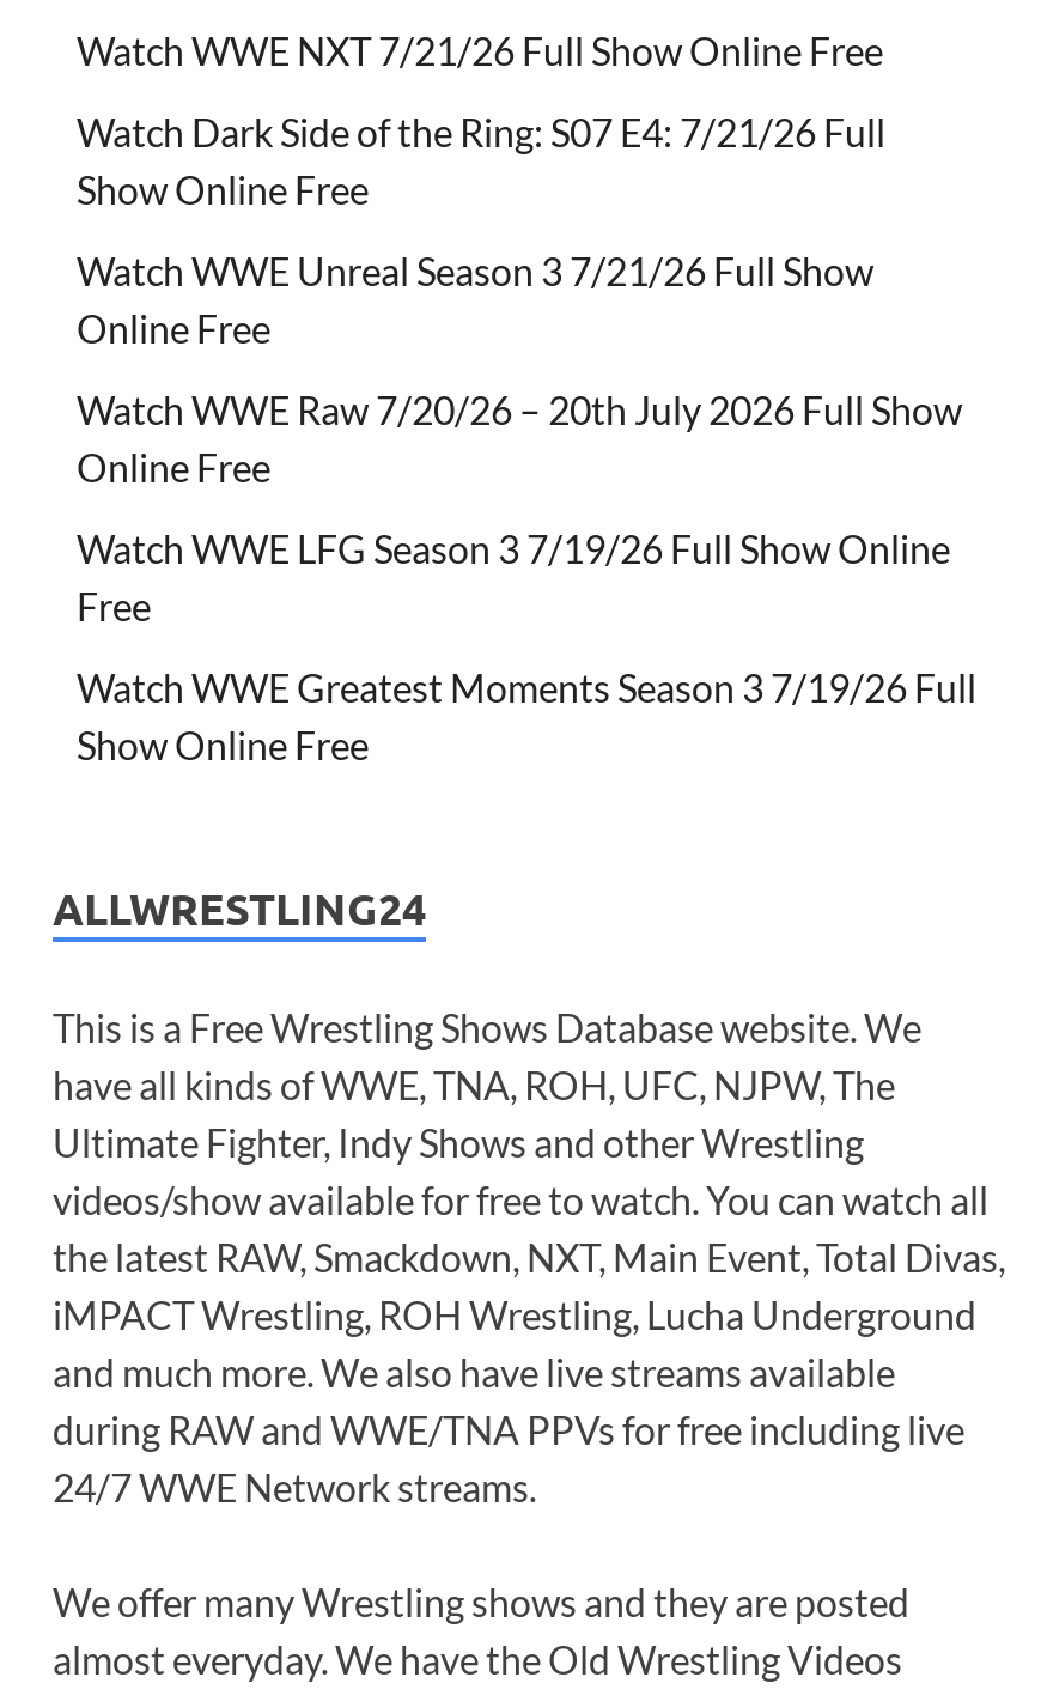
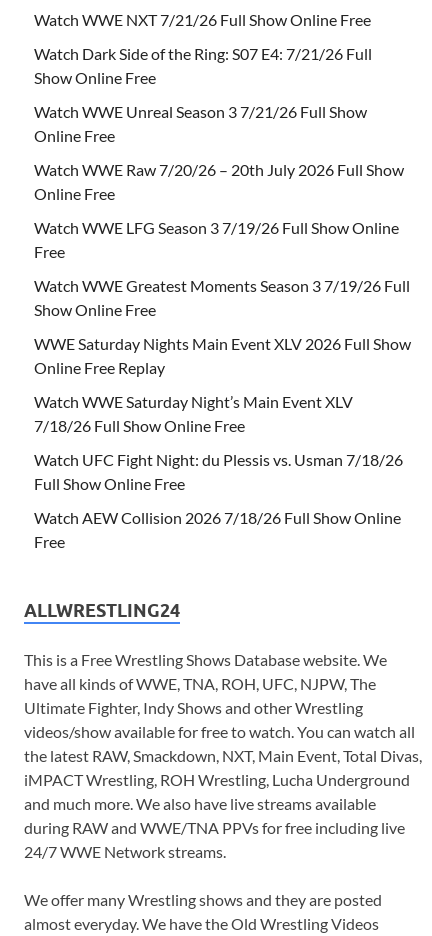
+ WWE Saturday Nights Main Event XLV 2026 Full Show
+ Online Free Replay
+ Watch WWE Saturday Night’s Main Event XLV
+ 7/18/26 Full Show Online Free
+ Watch UFC Fight Night: du Plessis vs. Usman 7/18/26
+ Full Show Online Free
+ Watch AEW Collision 2026 7/18/26 Full Show Online
+ Free
